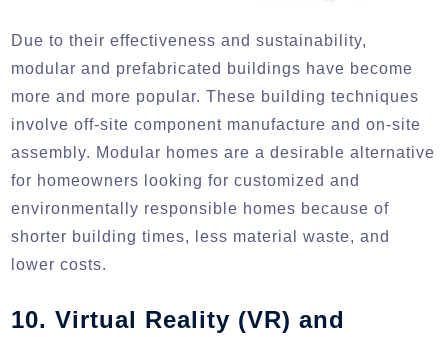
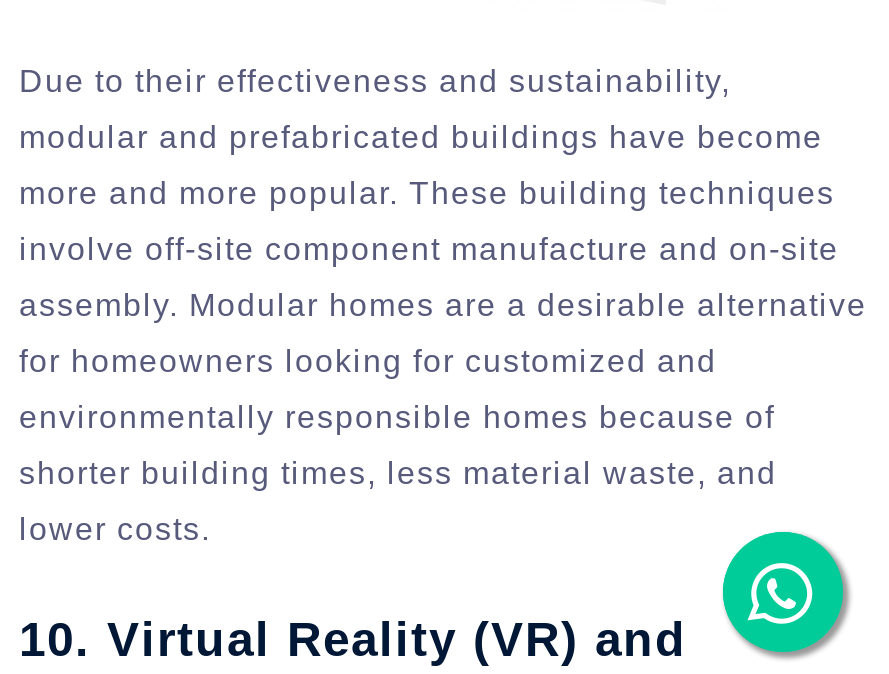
+ [image]
